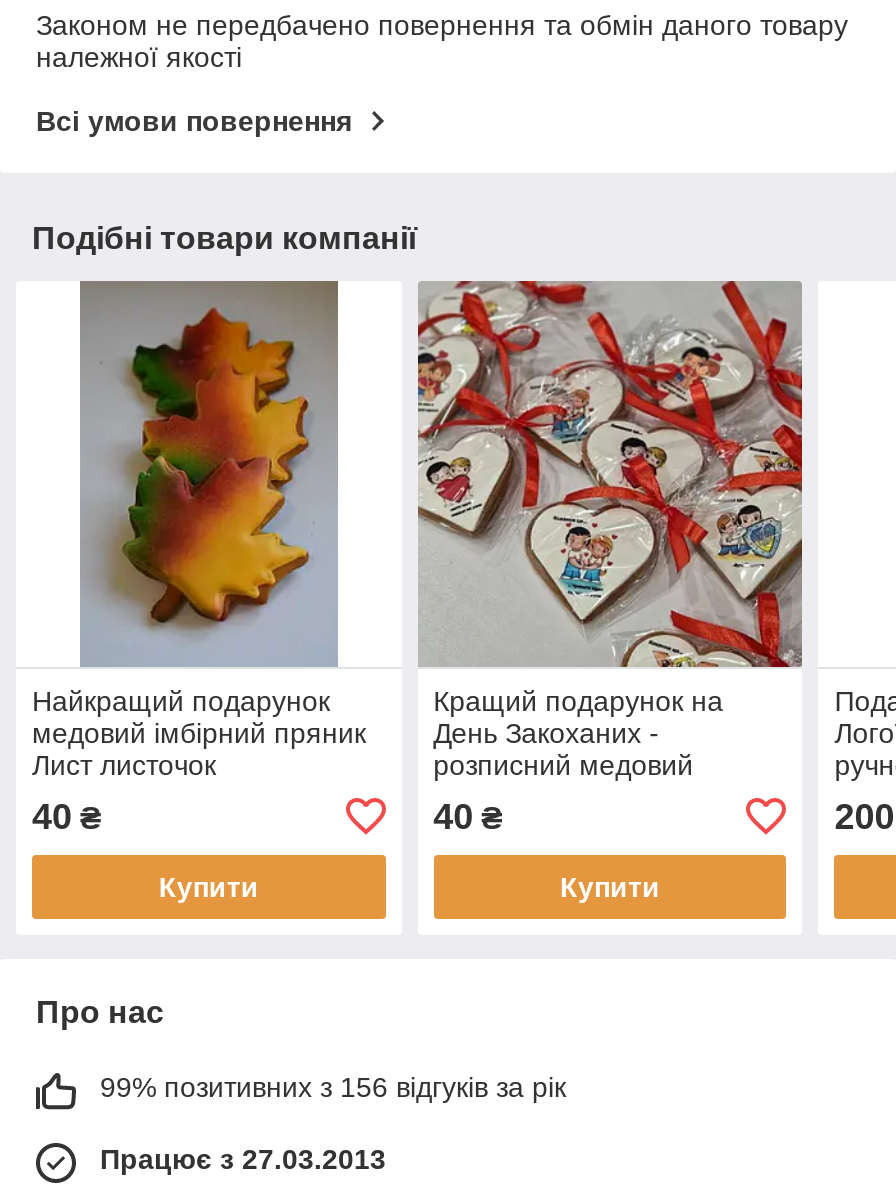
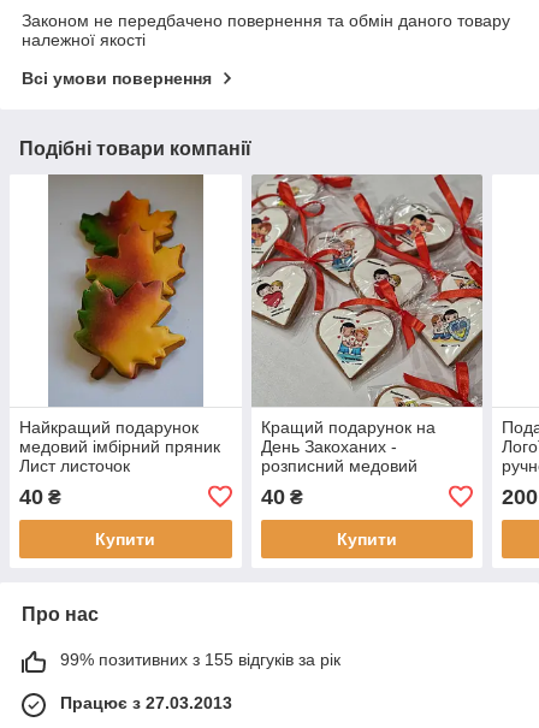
- 99% позитивних з 156 відгуків за рік
+ 99% позитивних з 155 відгуків за рік
